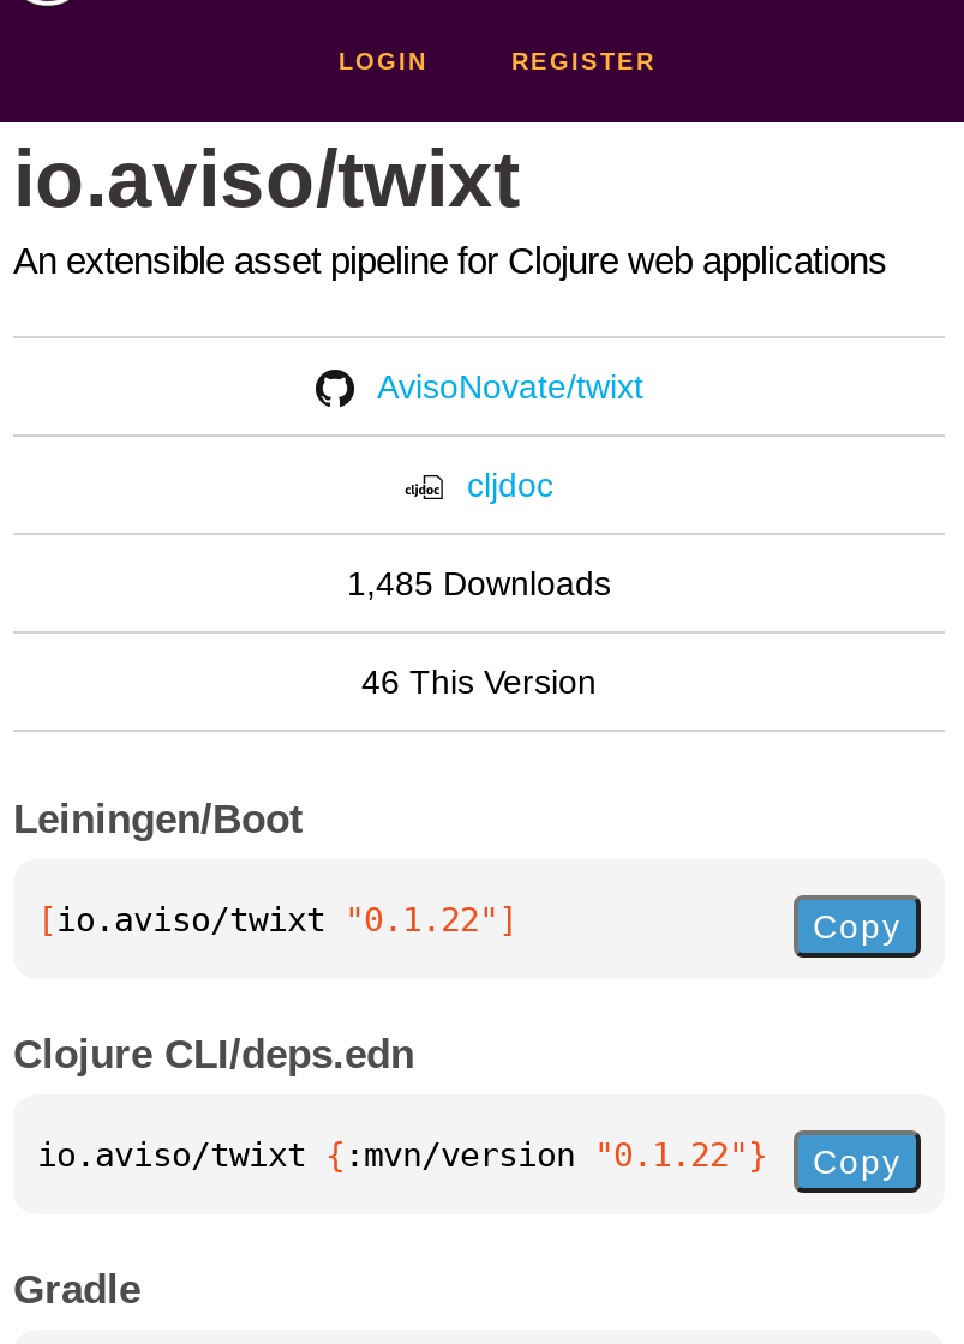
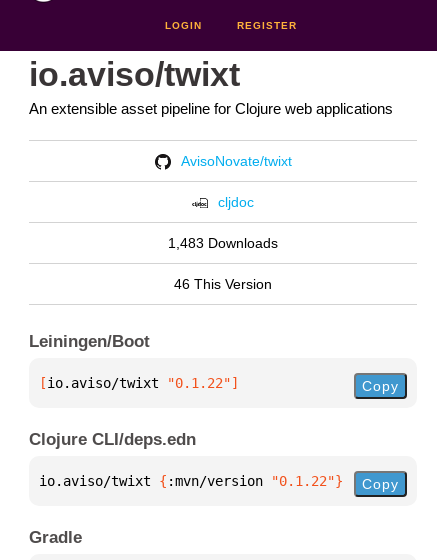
- 1,485 Downloads
+ 1,483 Downloads
